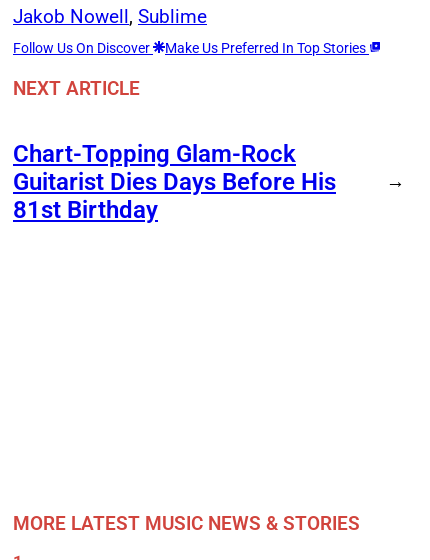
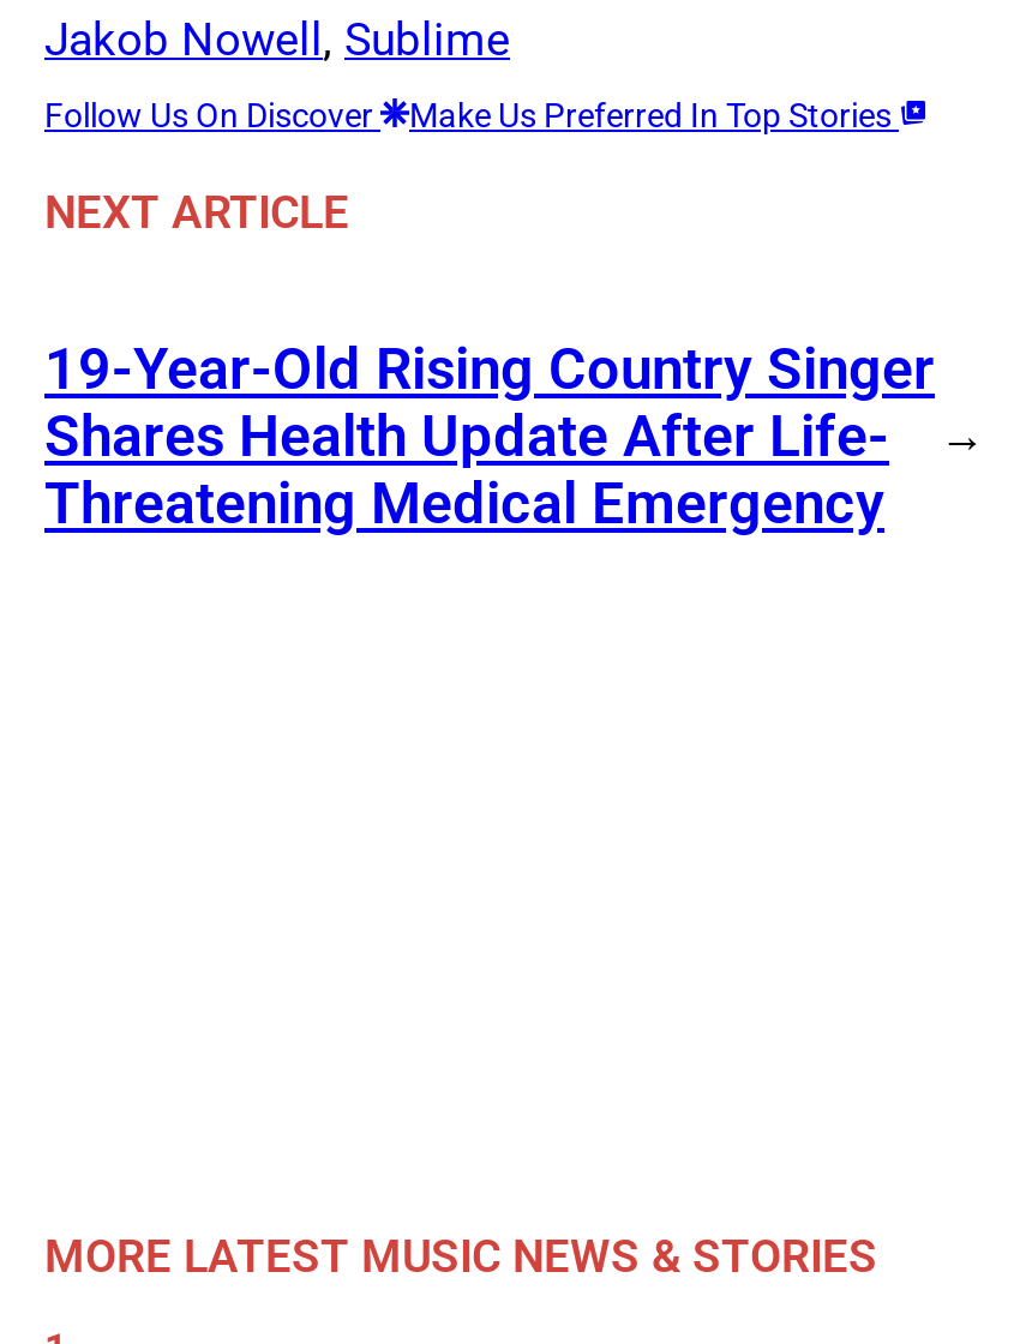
- Chart-Topping Glam-Rock
- Guitarist Dies Days Before His
- 81st Birthday
+ 19-Year-Old Rising Country Singer
+ Shares Health Update After Life-
+ Threatening Medical Emergency
